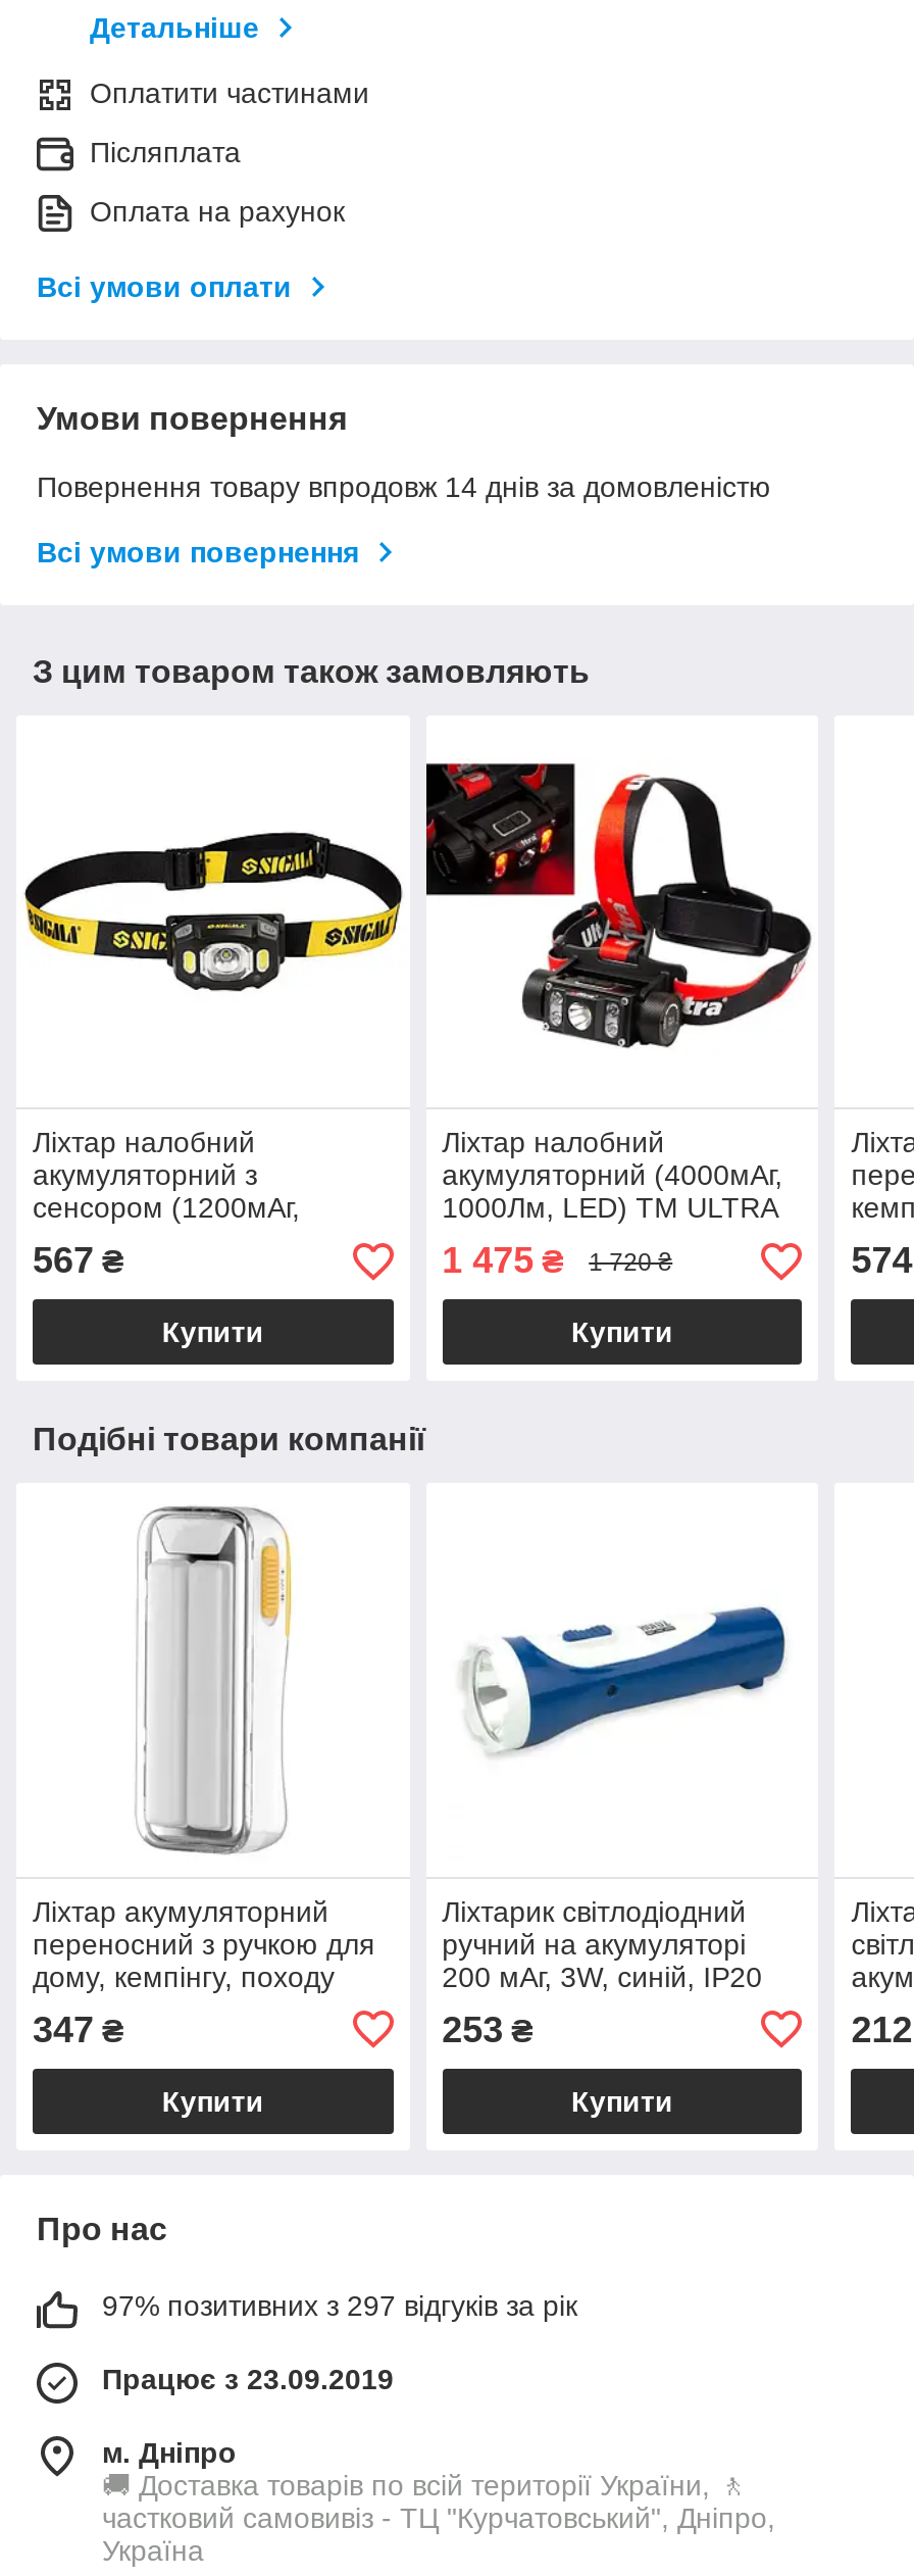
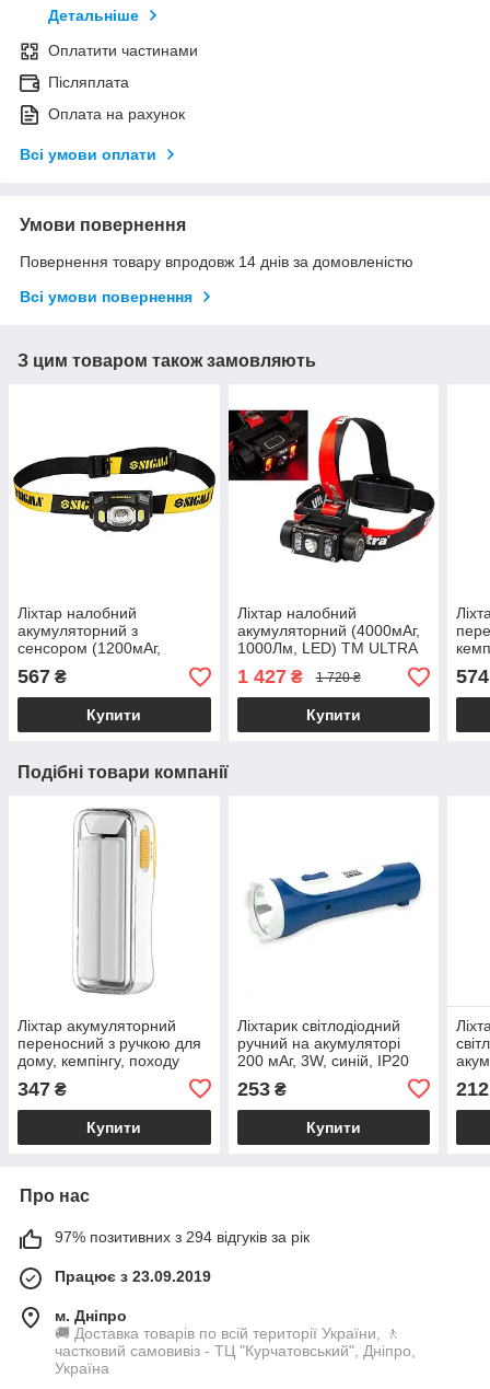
- 1 475 ₴
+ 1 427 ₴

- 97% позитивних з 297 відгуків за рік
+ 97% позитивних з 294 відгуків за рік
